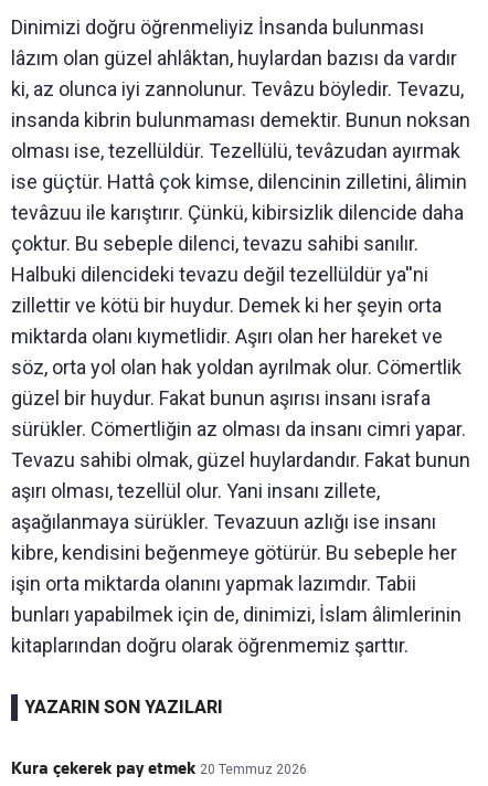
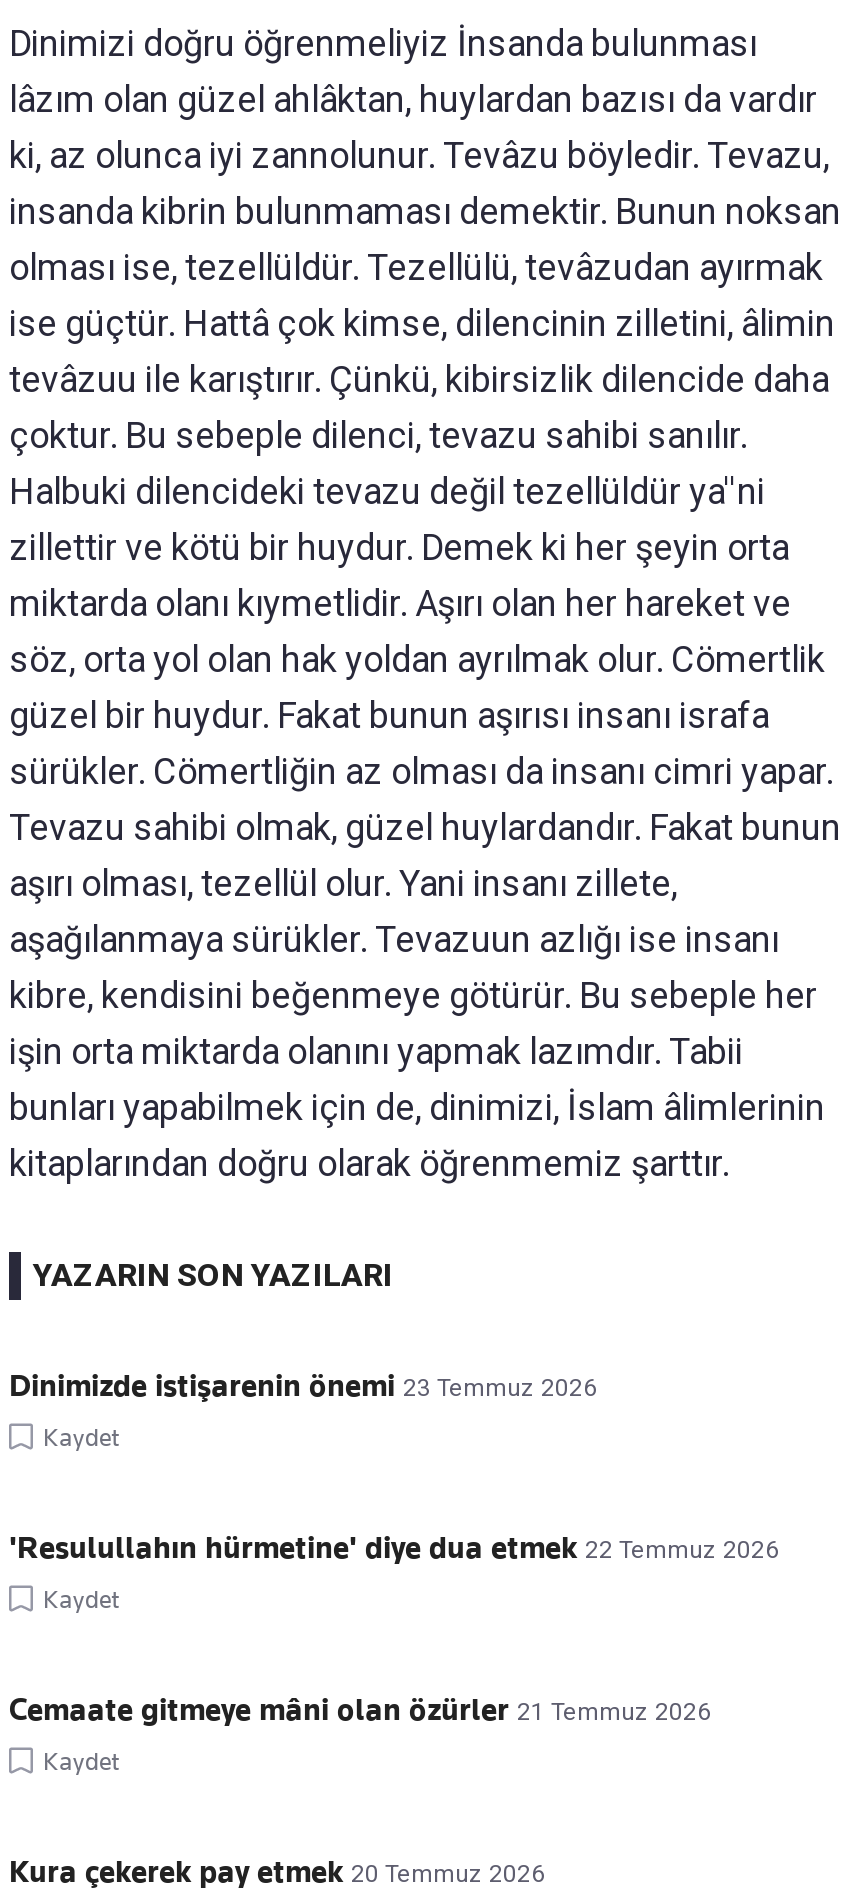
+ Dinimizde istişarenin önemi 23 Temmuz 2026
+ Kaydet
+ 'Resulullahın hürmetine' diye dua etmek 22 Temmuz 2026
+ Kaydet
+ Cemaate gitmeye mâni olan özürler 21 Temmuz 2026
+ Kaydet
